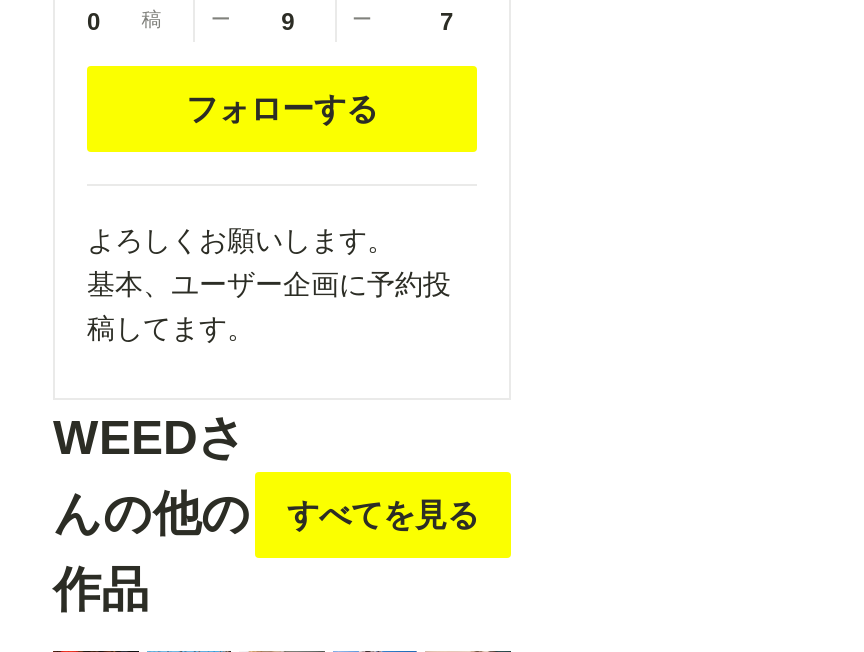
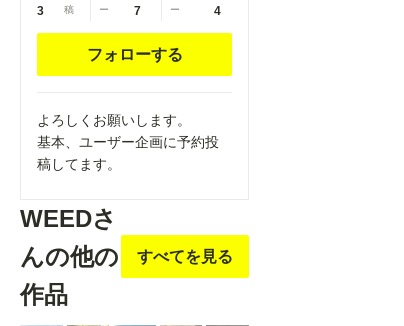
- 0 稿
+ 3 稿

- 9
+ 7

- 7
+ 4
